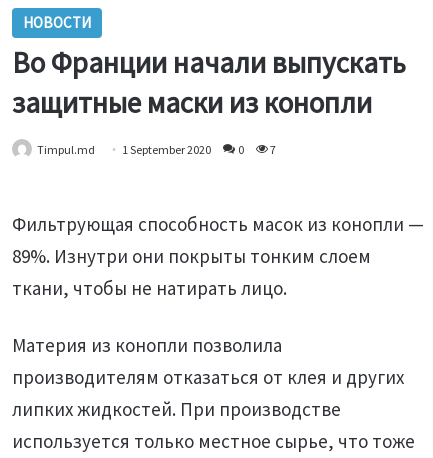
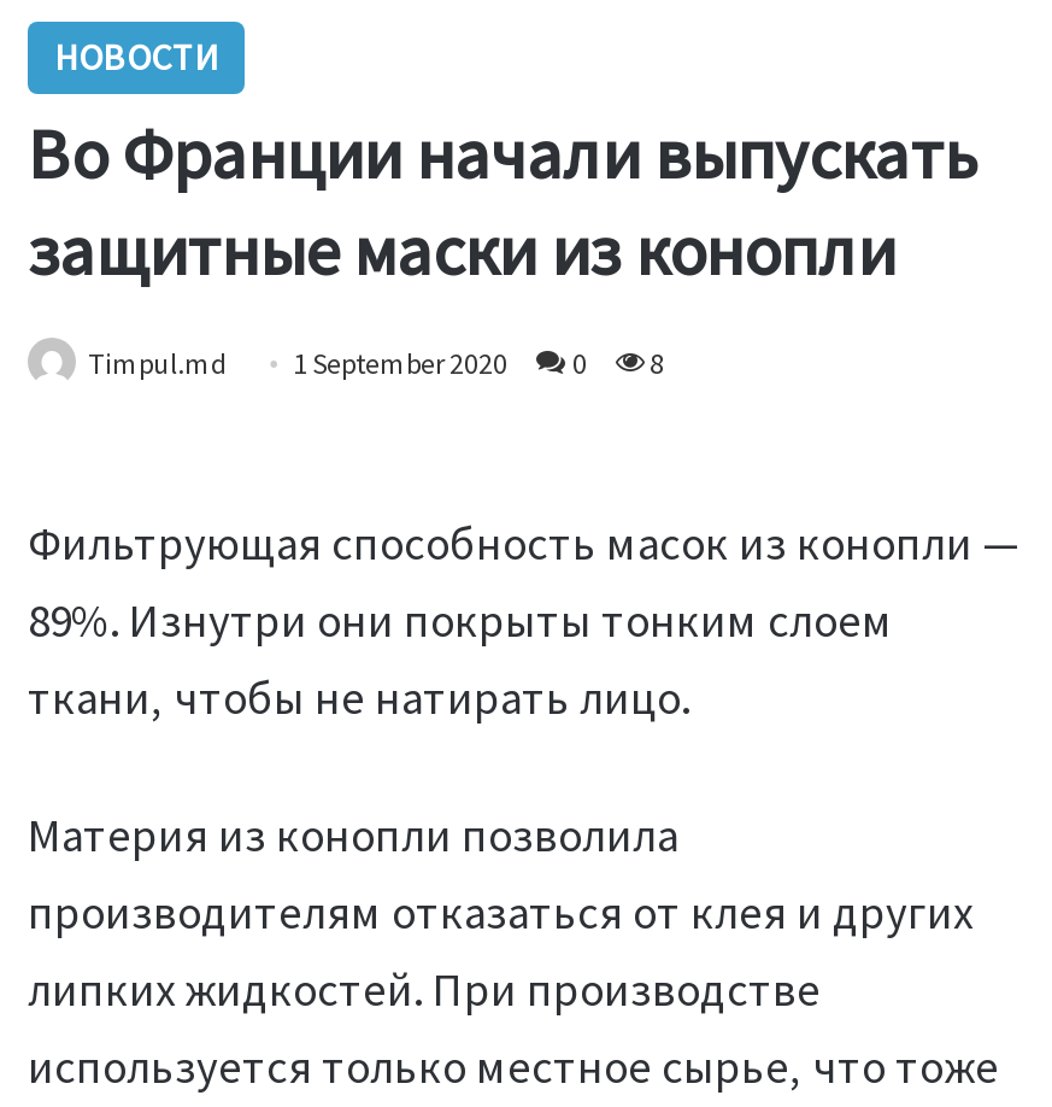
- Timpul.md 1 September 2020 0 7
+ Timpul.md 1 September 2020 0 8
